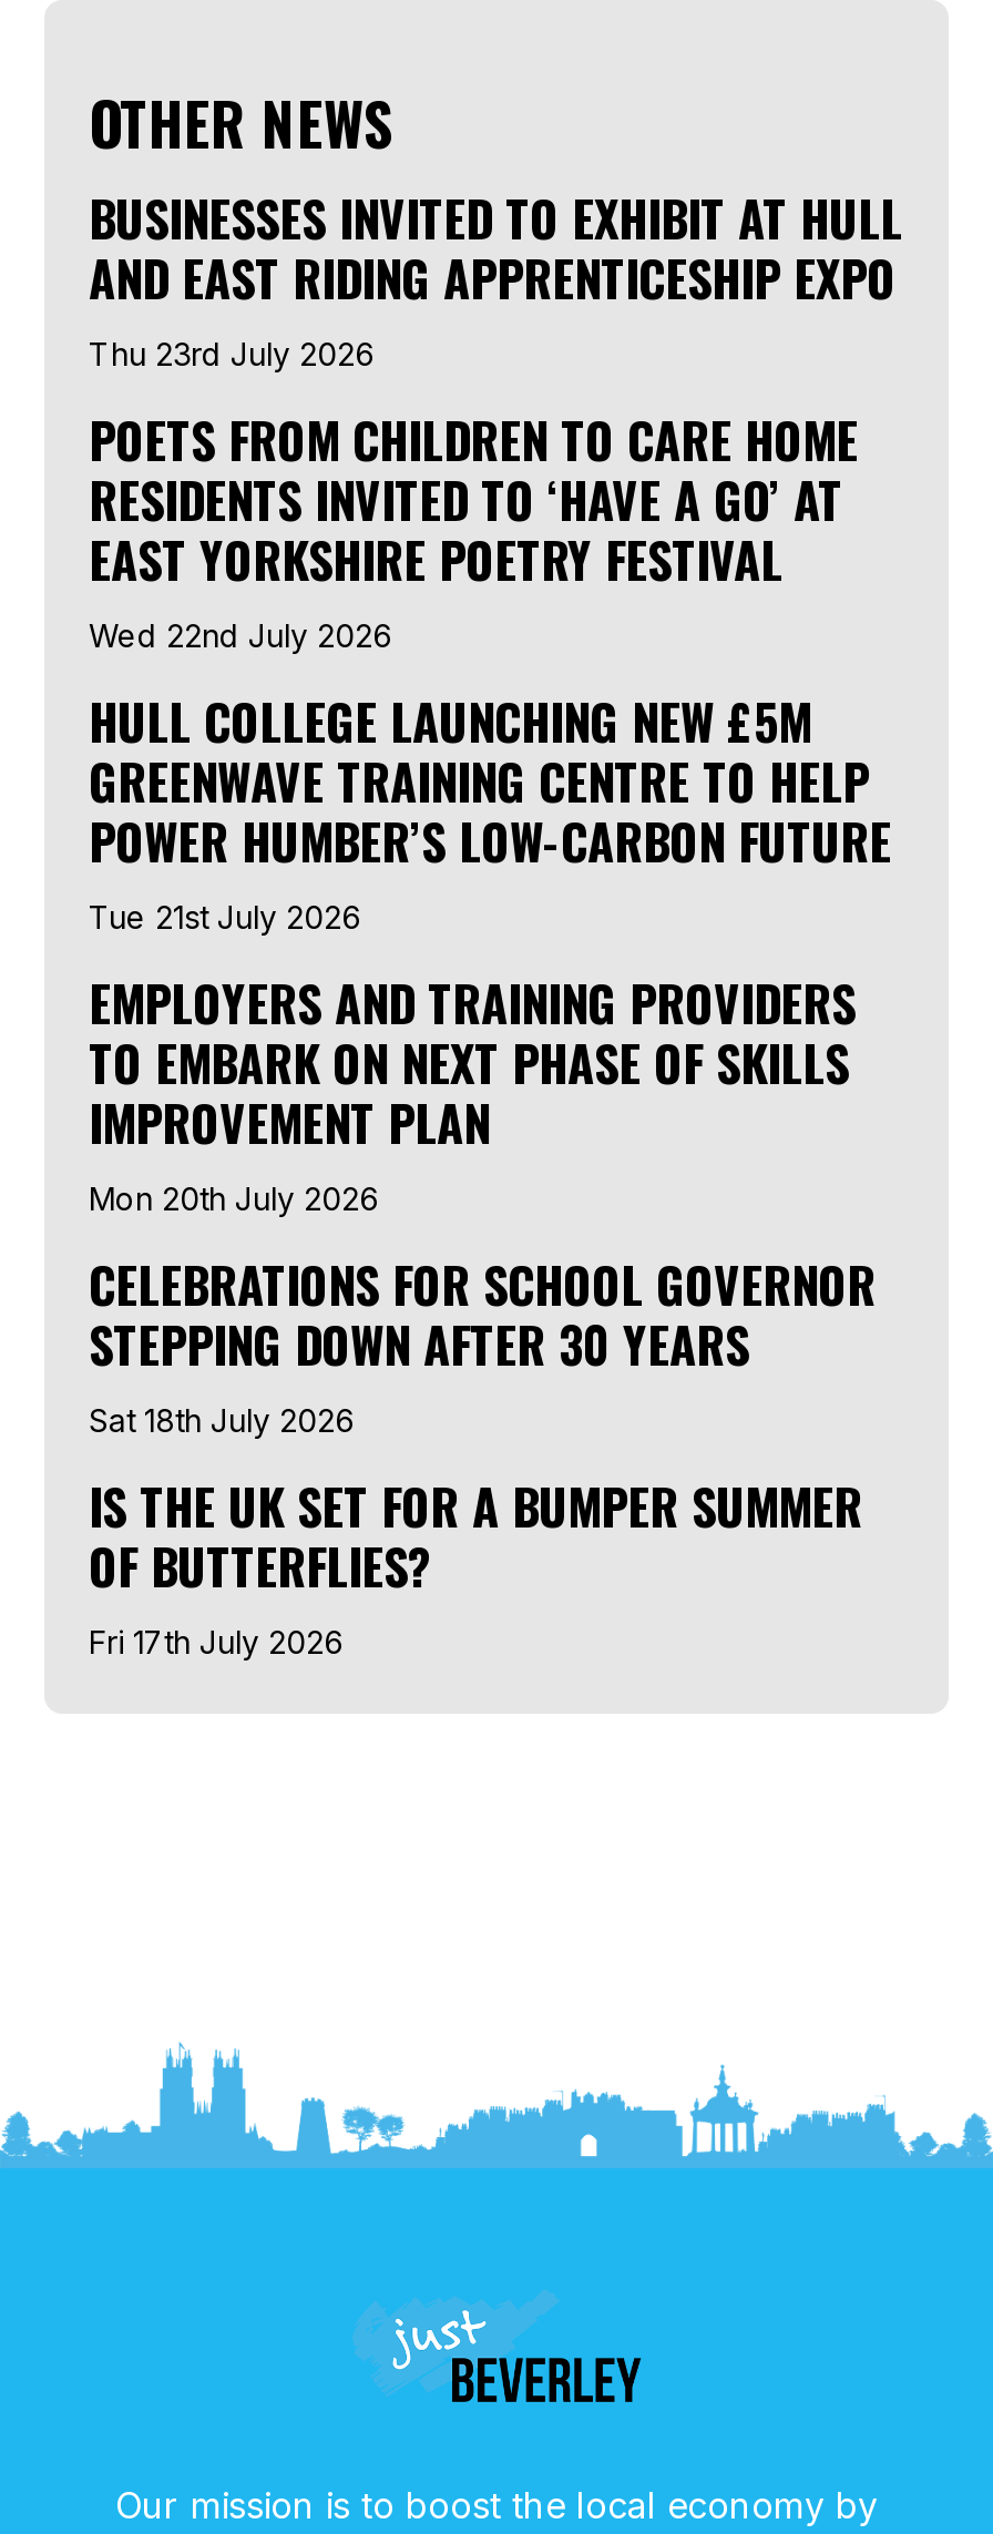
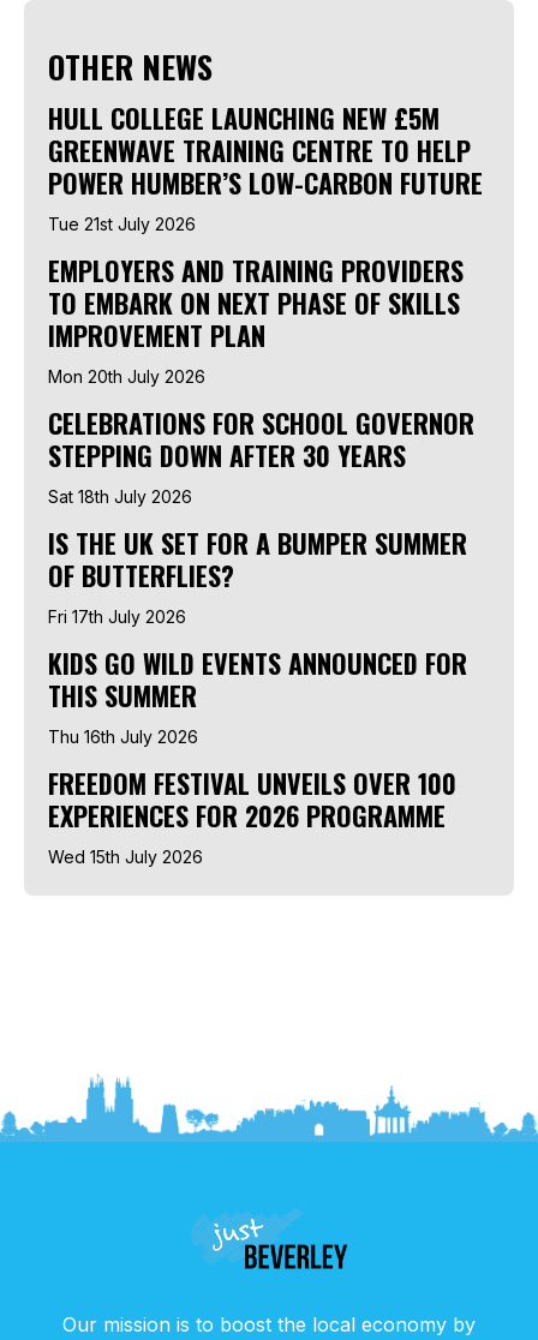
- BUSINESSES INVITED TO EXHIBIT AT HULL
- AND EAST RIDING APPRENTICESHIP EXPO
- Thu 23rd July 2026
- POETS FROM CHILDREN TO CARE HOME
- RESIDENTS INVITED TO ‘HAVE A GO’ AT
- EAST YORKSHIRE POETRY FESTIVAL
- Wed 22nd July 2026

moved up: HULL COLLEGE LAUNCHING NEW £5M | GREENWAVE TRAINING CENTRE TO HELP | POWER HUMBER’S LOW-CARBON FUTURE | ... | OF BUTTERFLIES? | Fri 17th July 2026

+ KIDS GO WILD EVENTS ANNOUNCED FOR
+ THIS SUMMER
+ Thu 16th July 2026
+ FREEDOM FESTIVAL UNVEILS OVER 100
+ EXPERIENCES FOR 2026 PROGRAMME
+ Wed 15th July 2026
